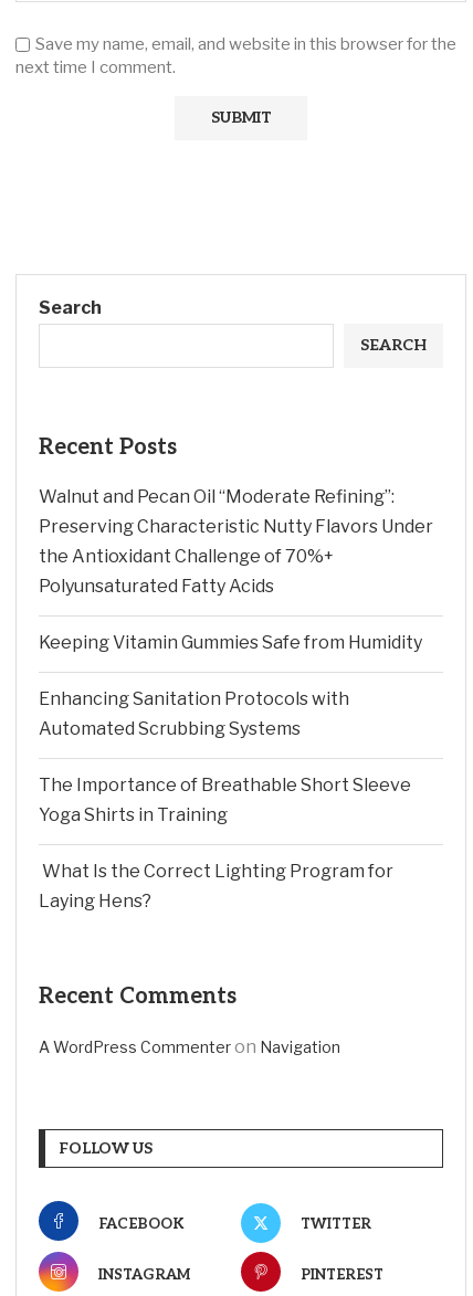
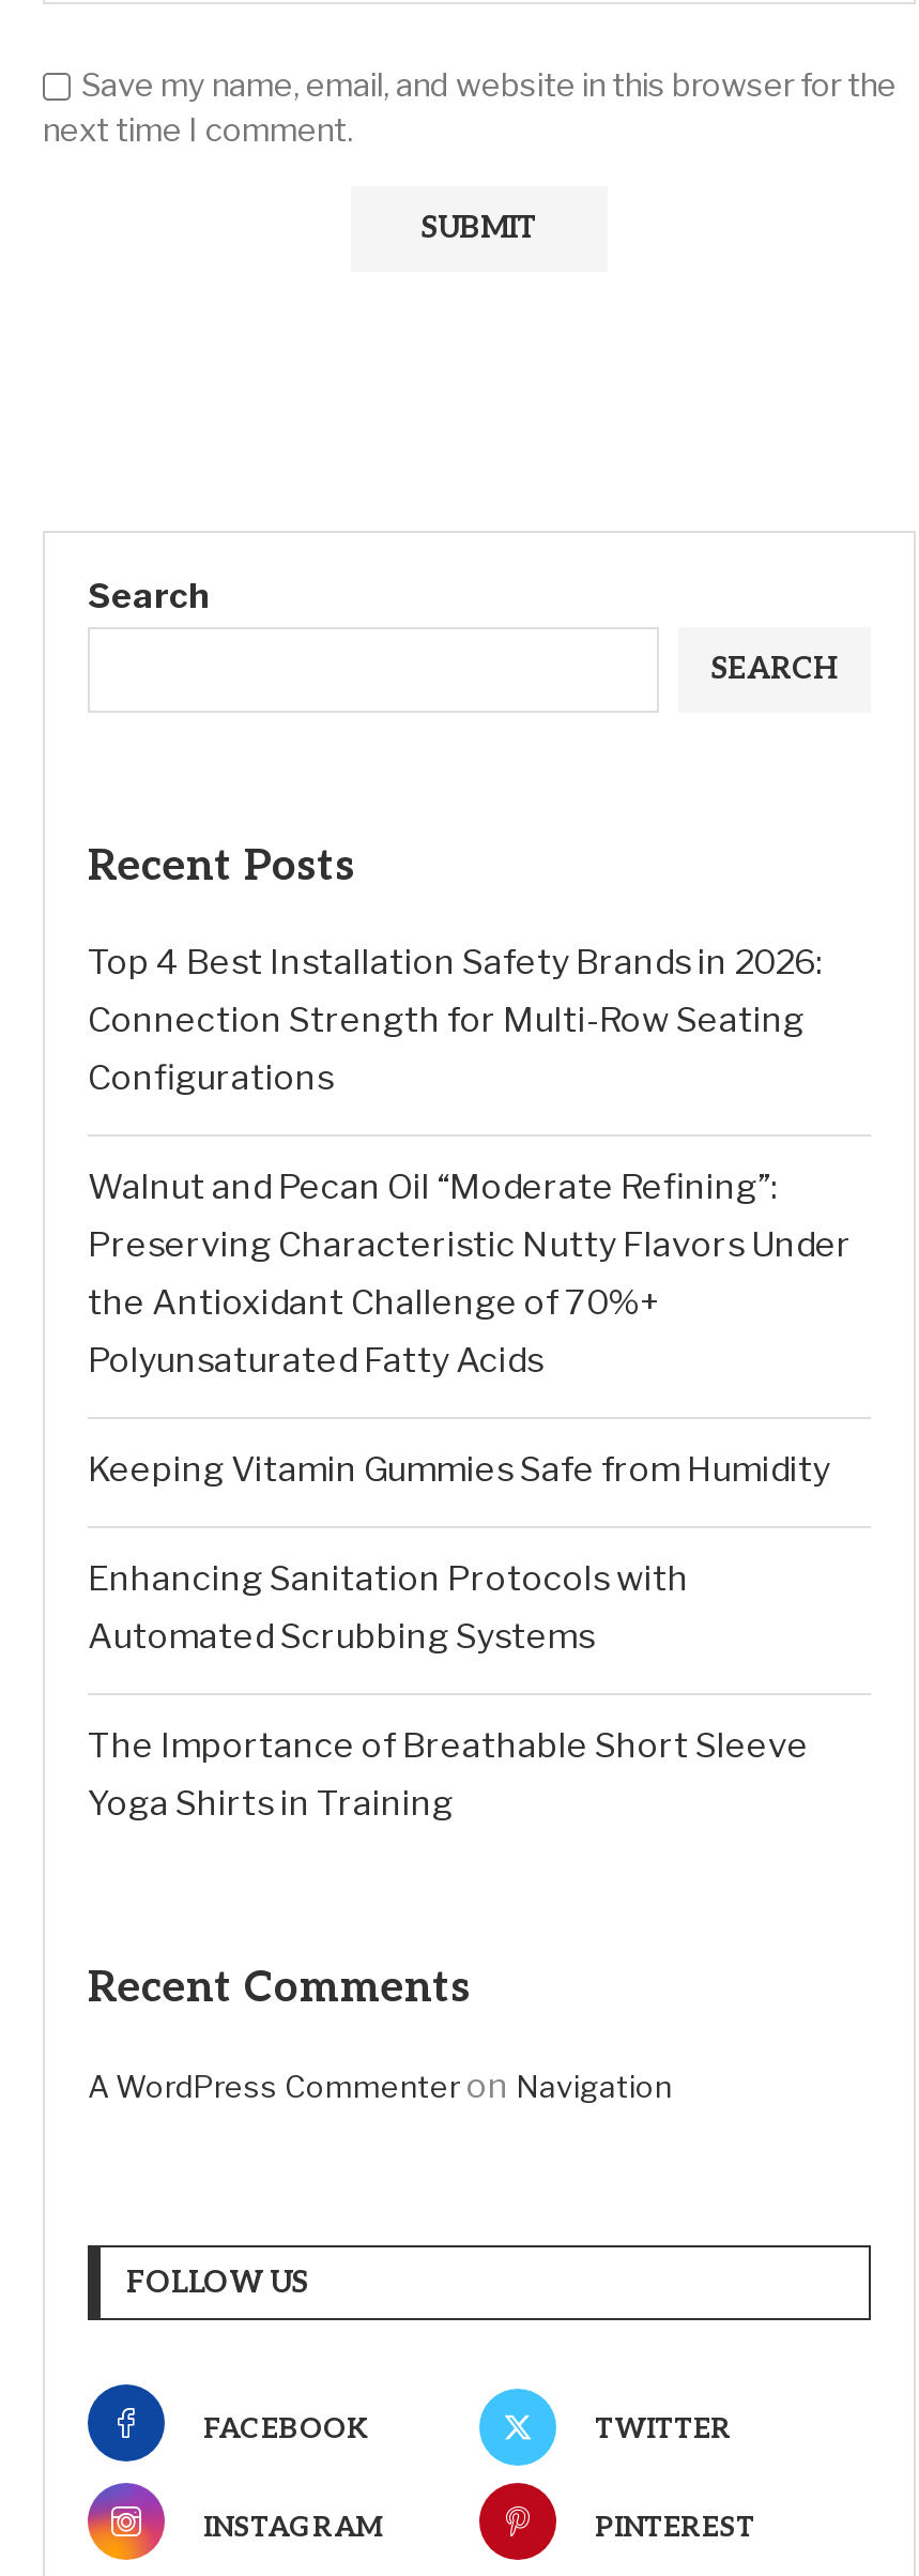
+ Top 4 Best Installation Safety Brands in 2026:
+ Connection Strength for Multi-Row Seating
+ Configurations

moved down: Walnut and Pecan Oil “Moderate Refining”: | Preserving Characteristic Nutty Flavors Under | the Antioxidant Challenge of 70%+ | ... | The Importance of Breathable Short Sleeve | Yoga Shirts in Training

- What Is the Correct Lighting Program for
- Laying Hens?
